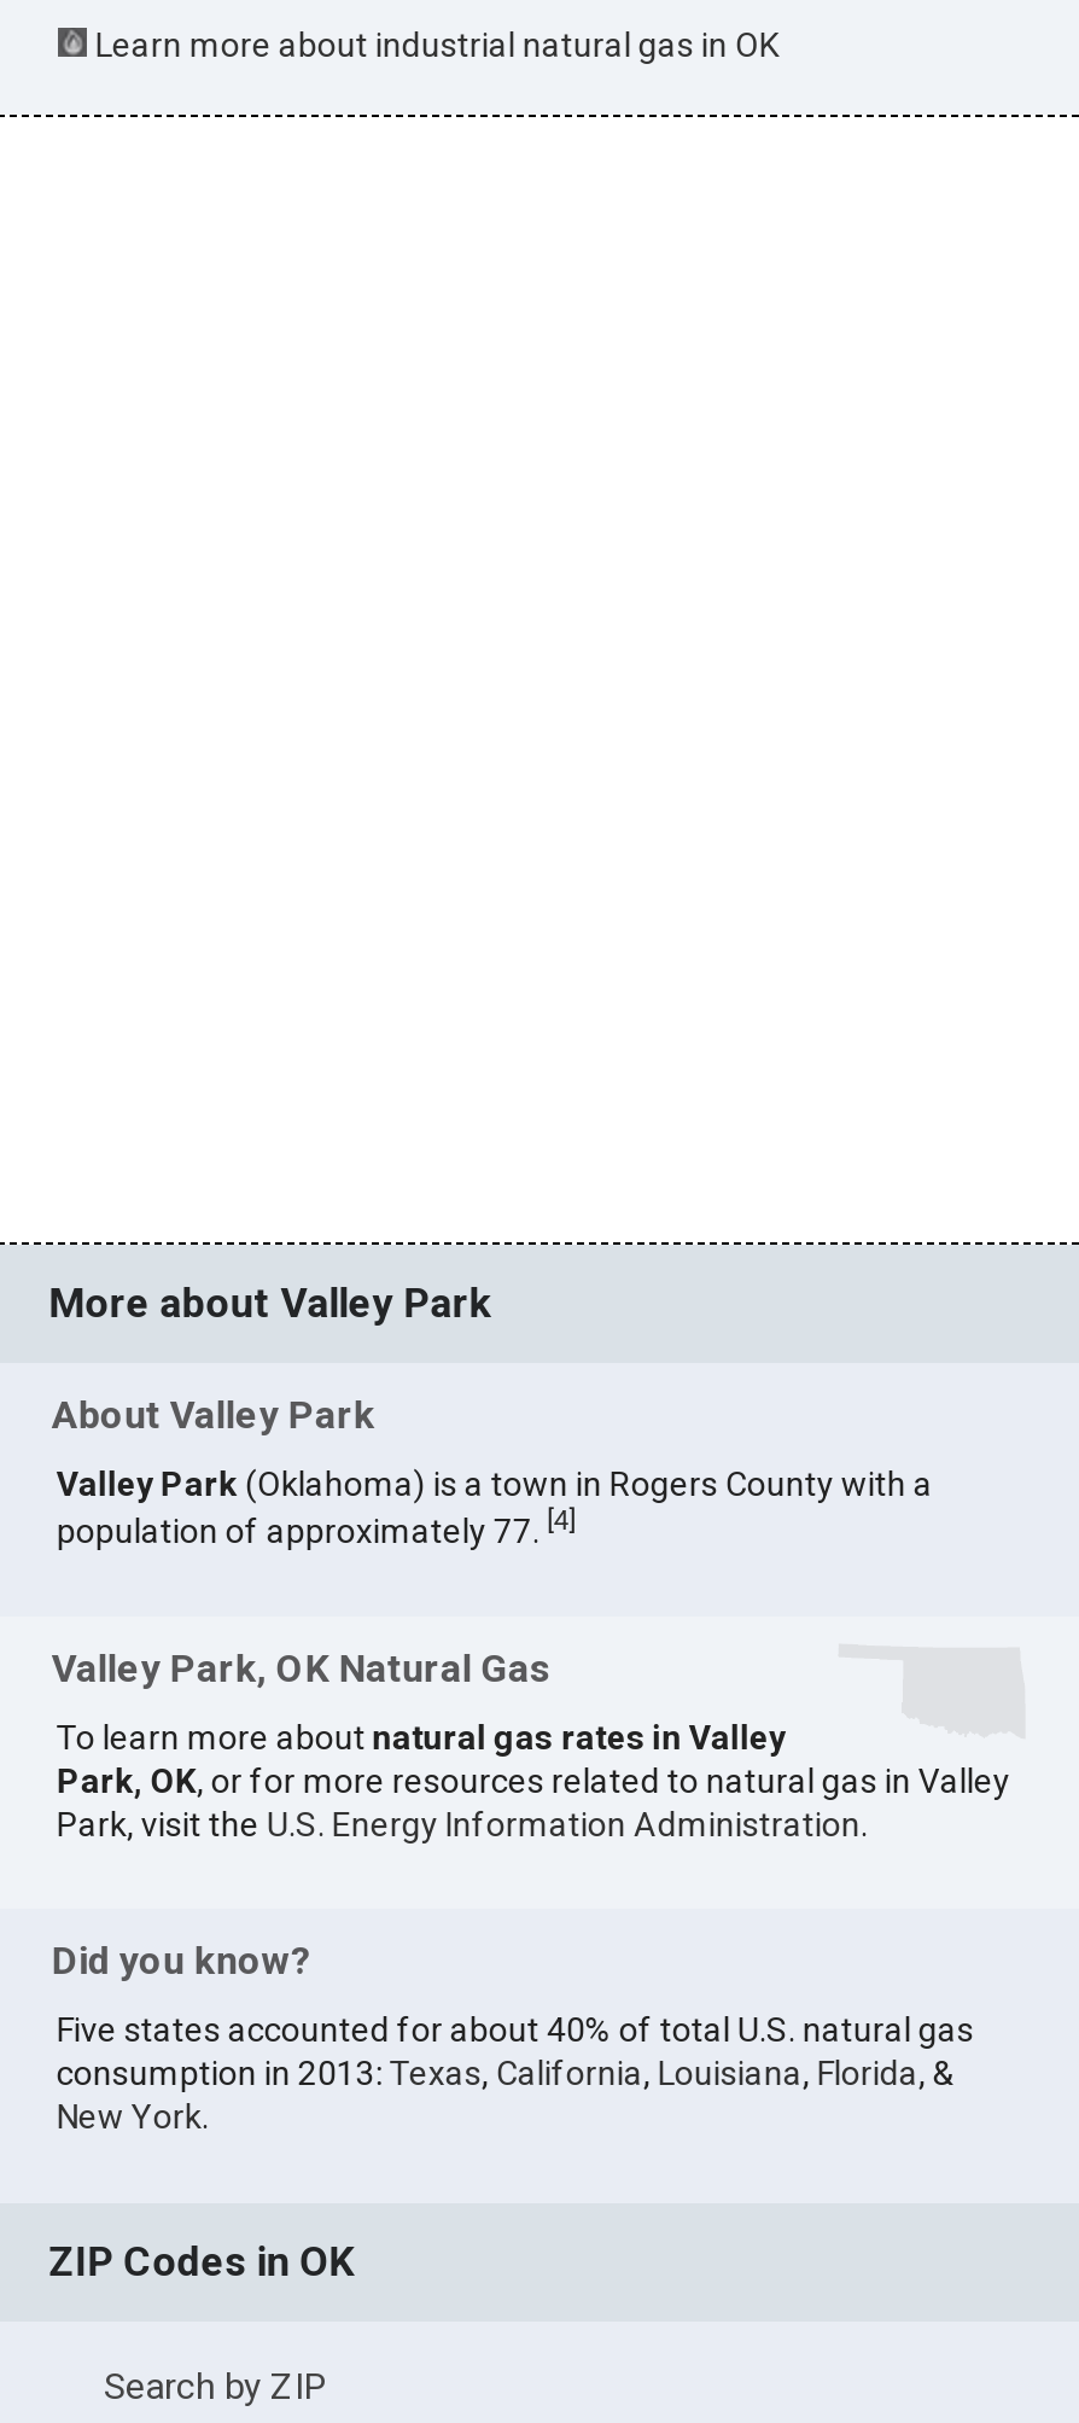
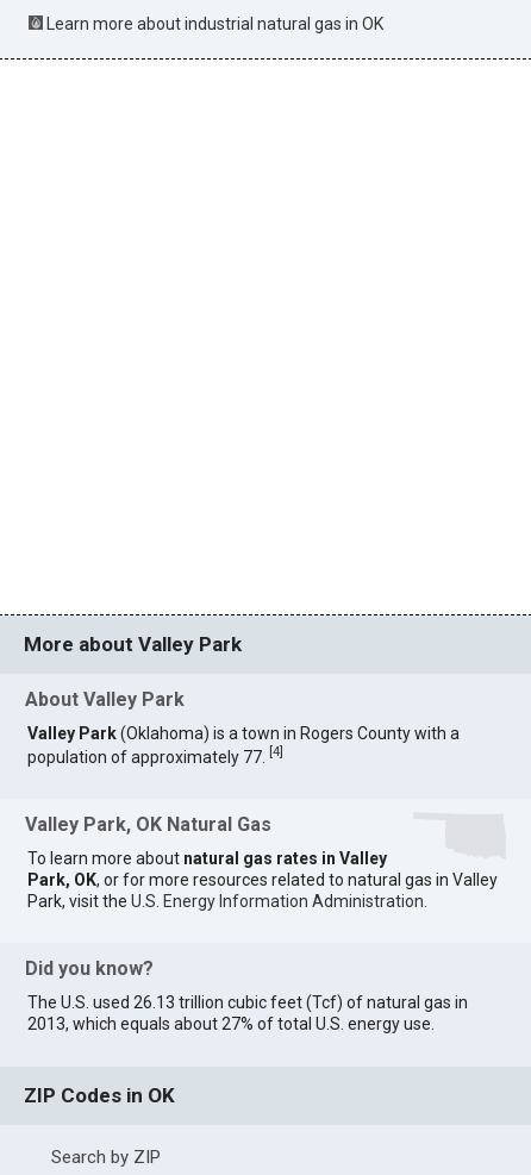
- Five states accounted for about 40% of total U.S. natural gas
- consumption in 2013: Texas, California, Louisiana, Florida, &
- New York.
+ The U.S. used 26.13 trillion cubic feet (Tcf) of natural gas in
+ 2013, which equals about 27% of total U.S. energy use.
